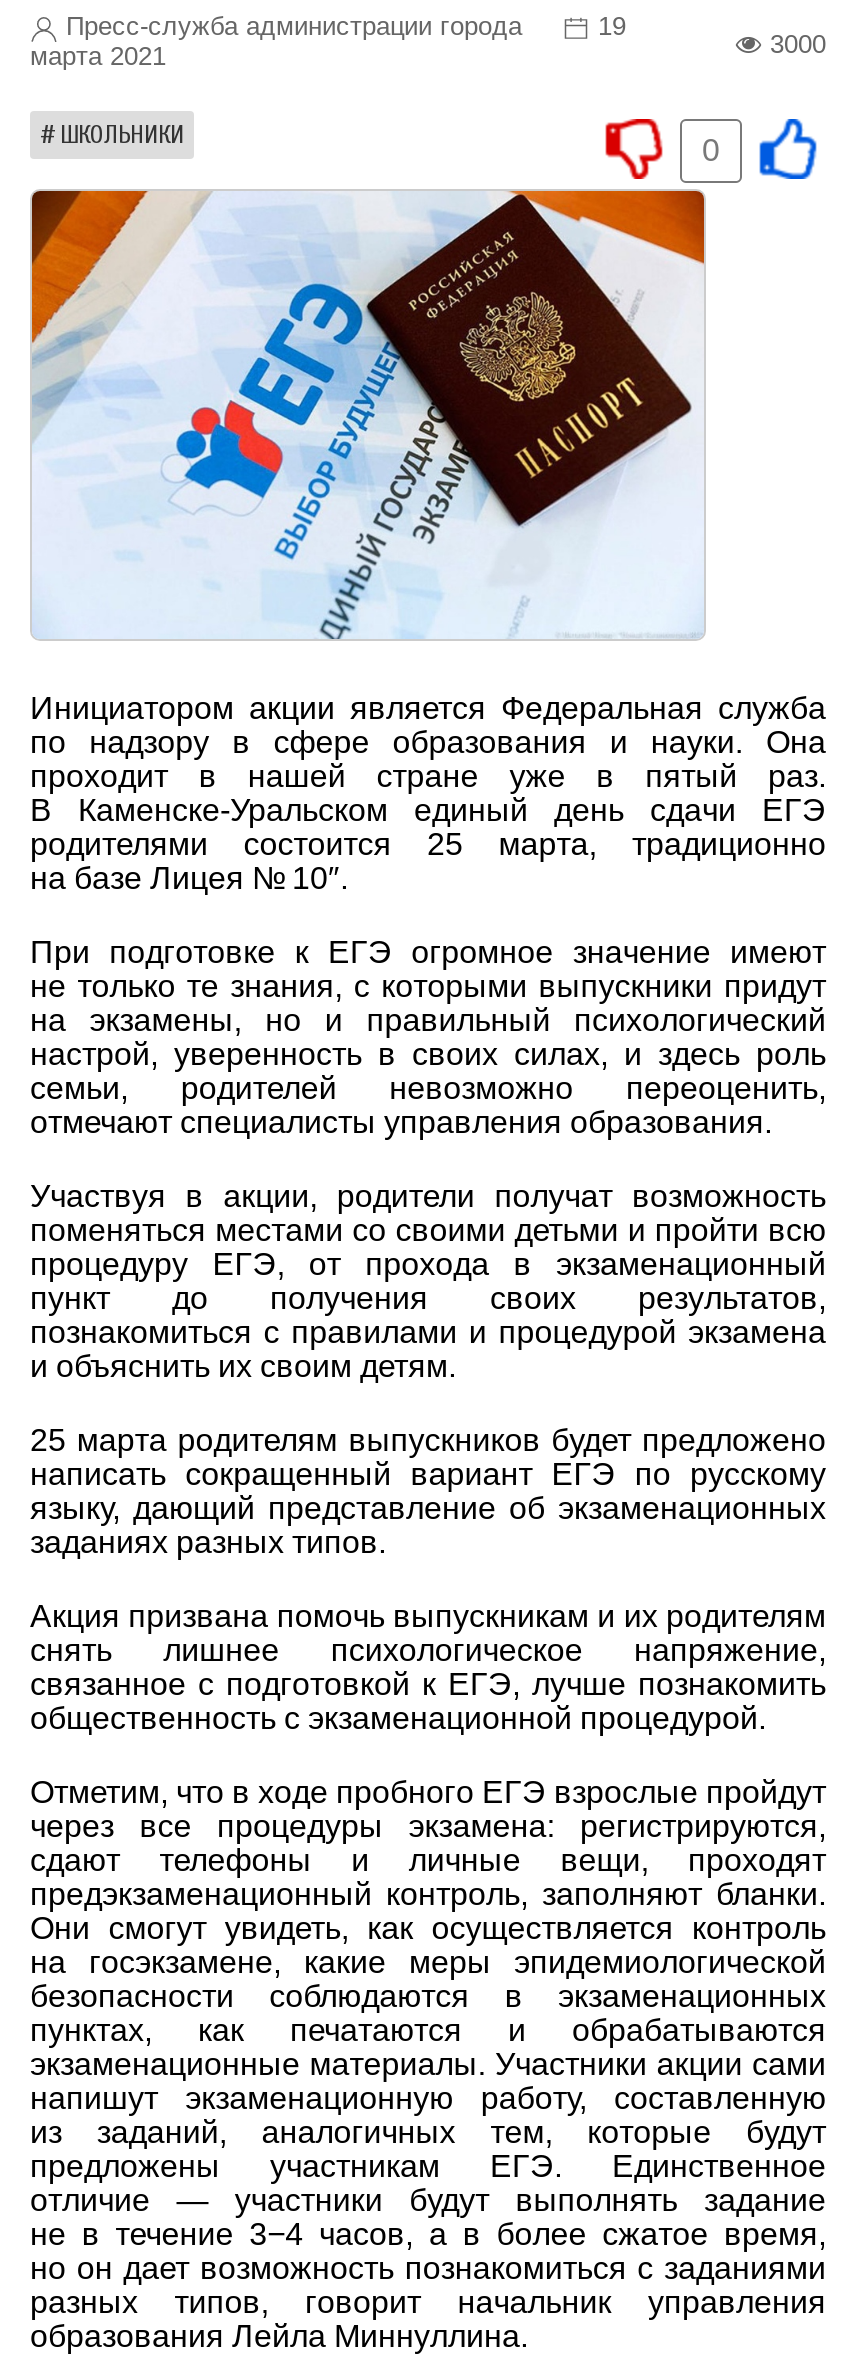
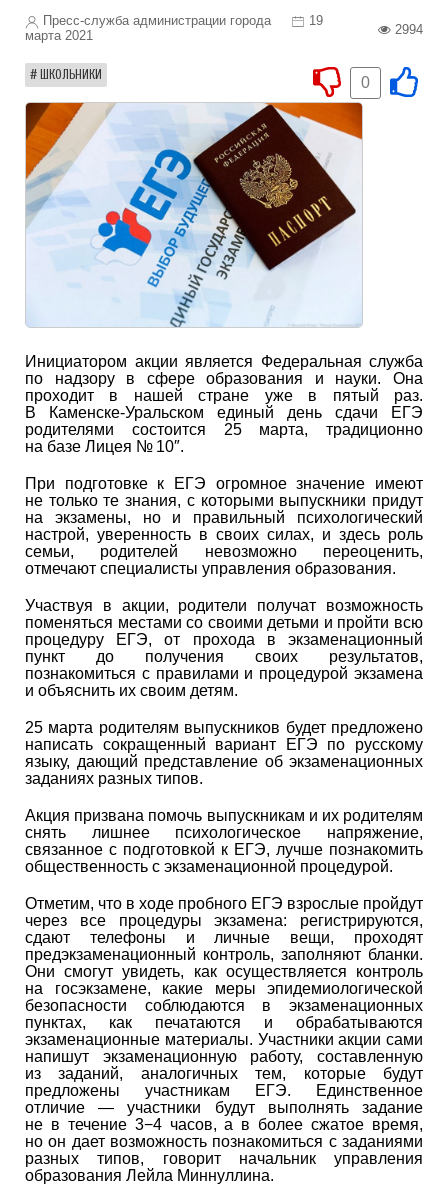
- 3000
+ 2994
